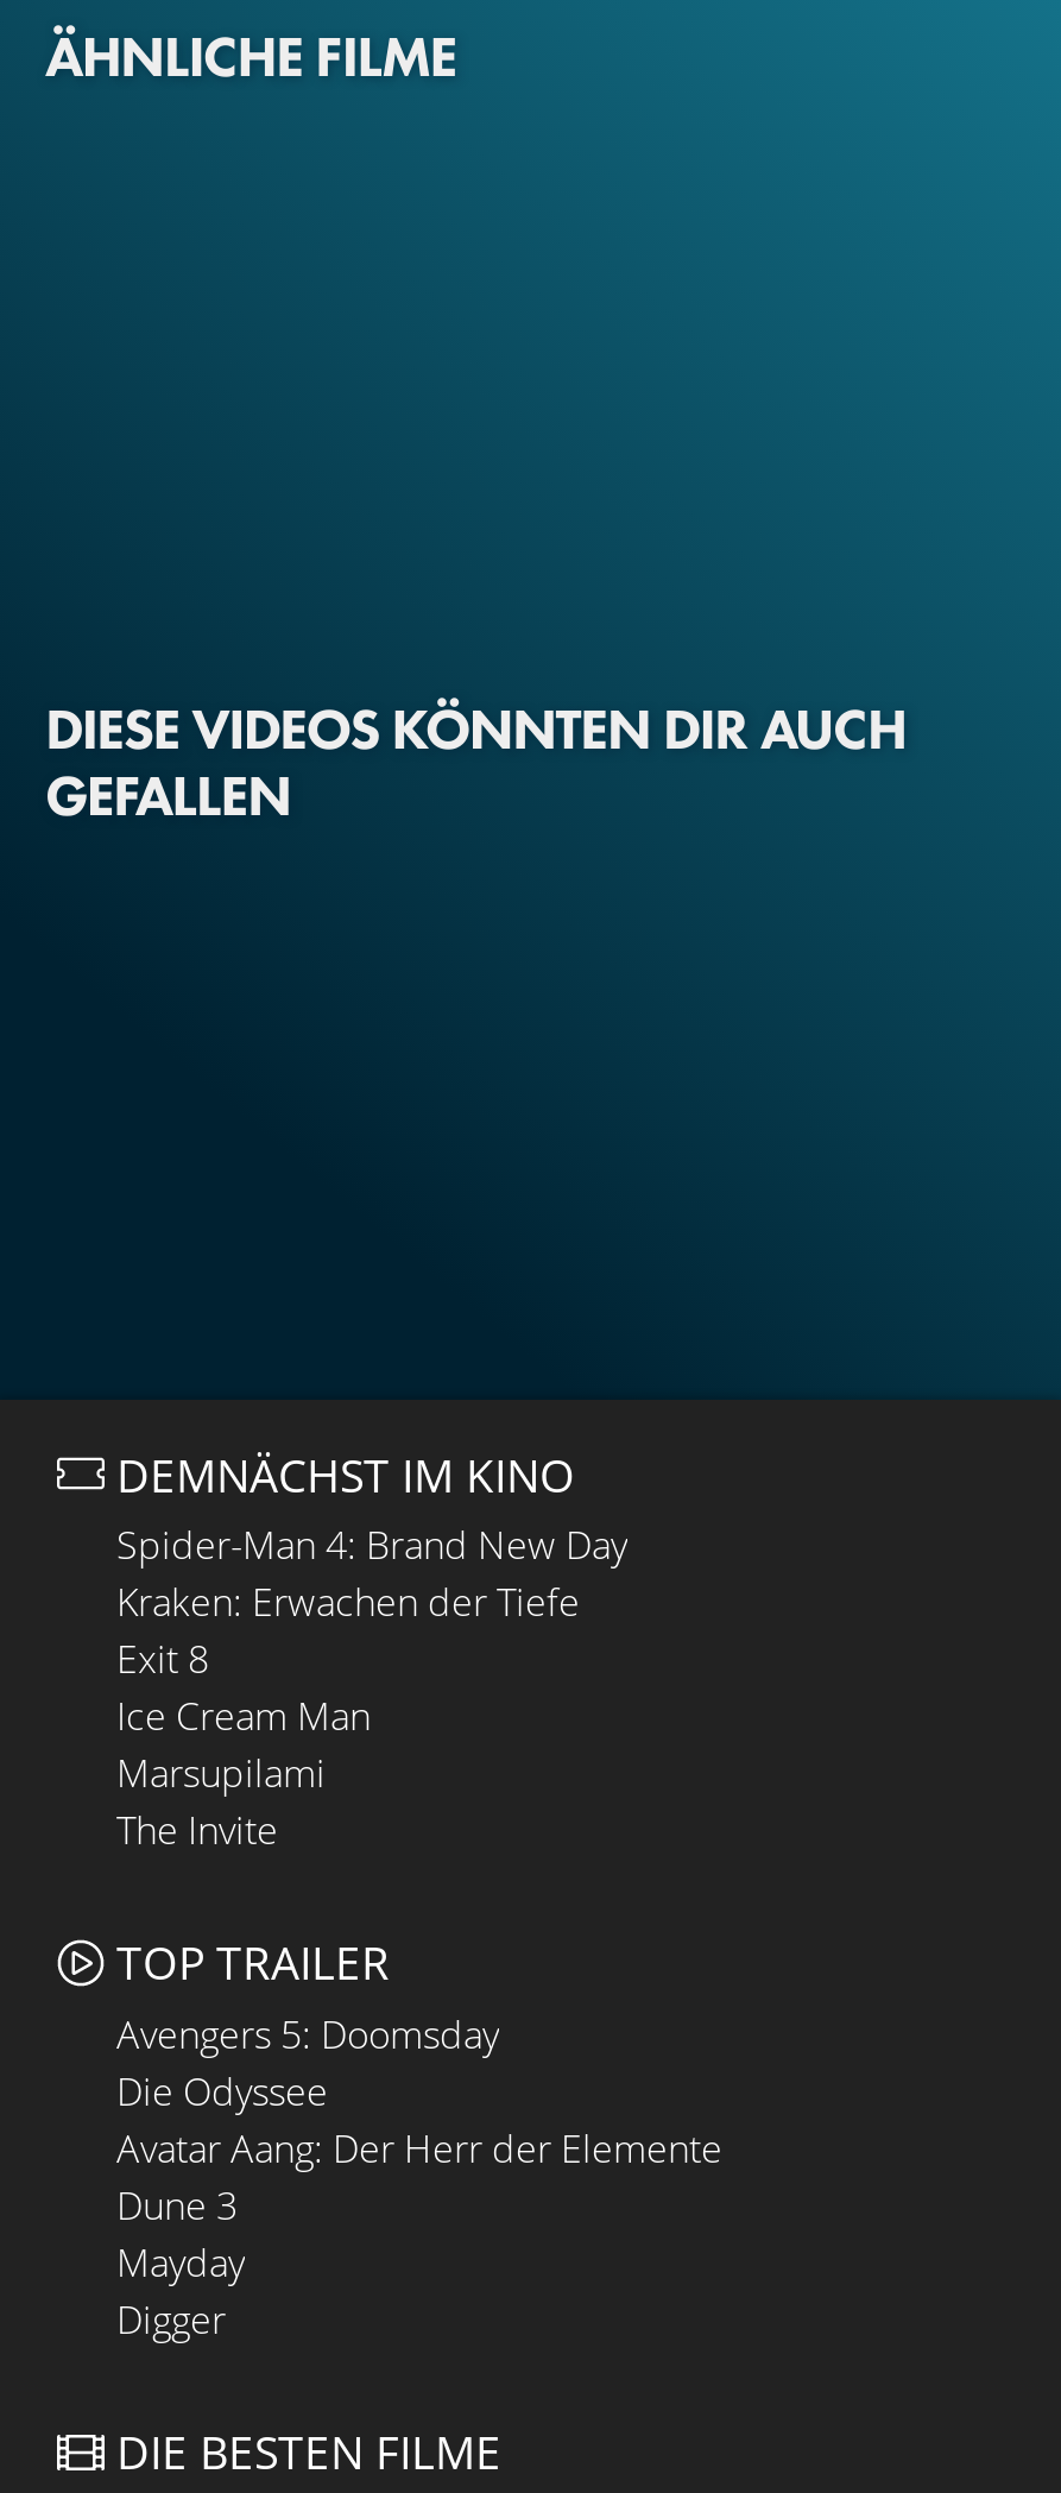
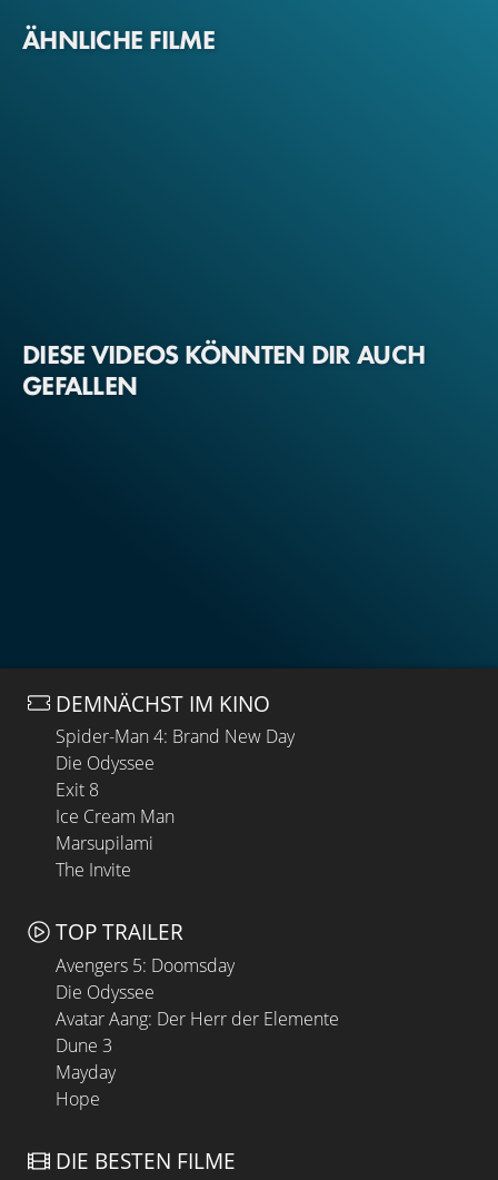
- Kraken: Erwachen der Tiefe
+ Die Odyssee

- Digger
+ Hope
